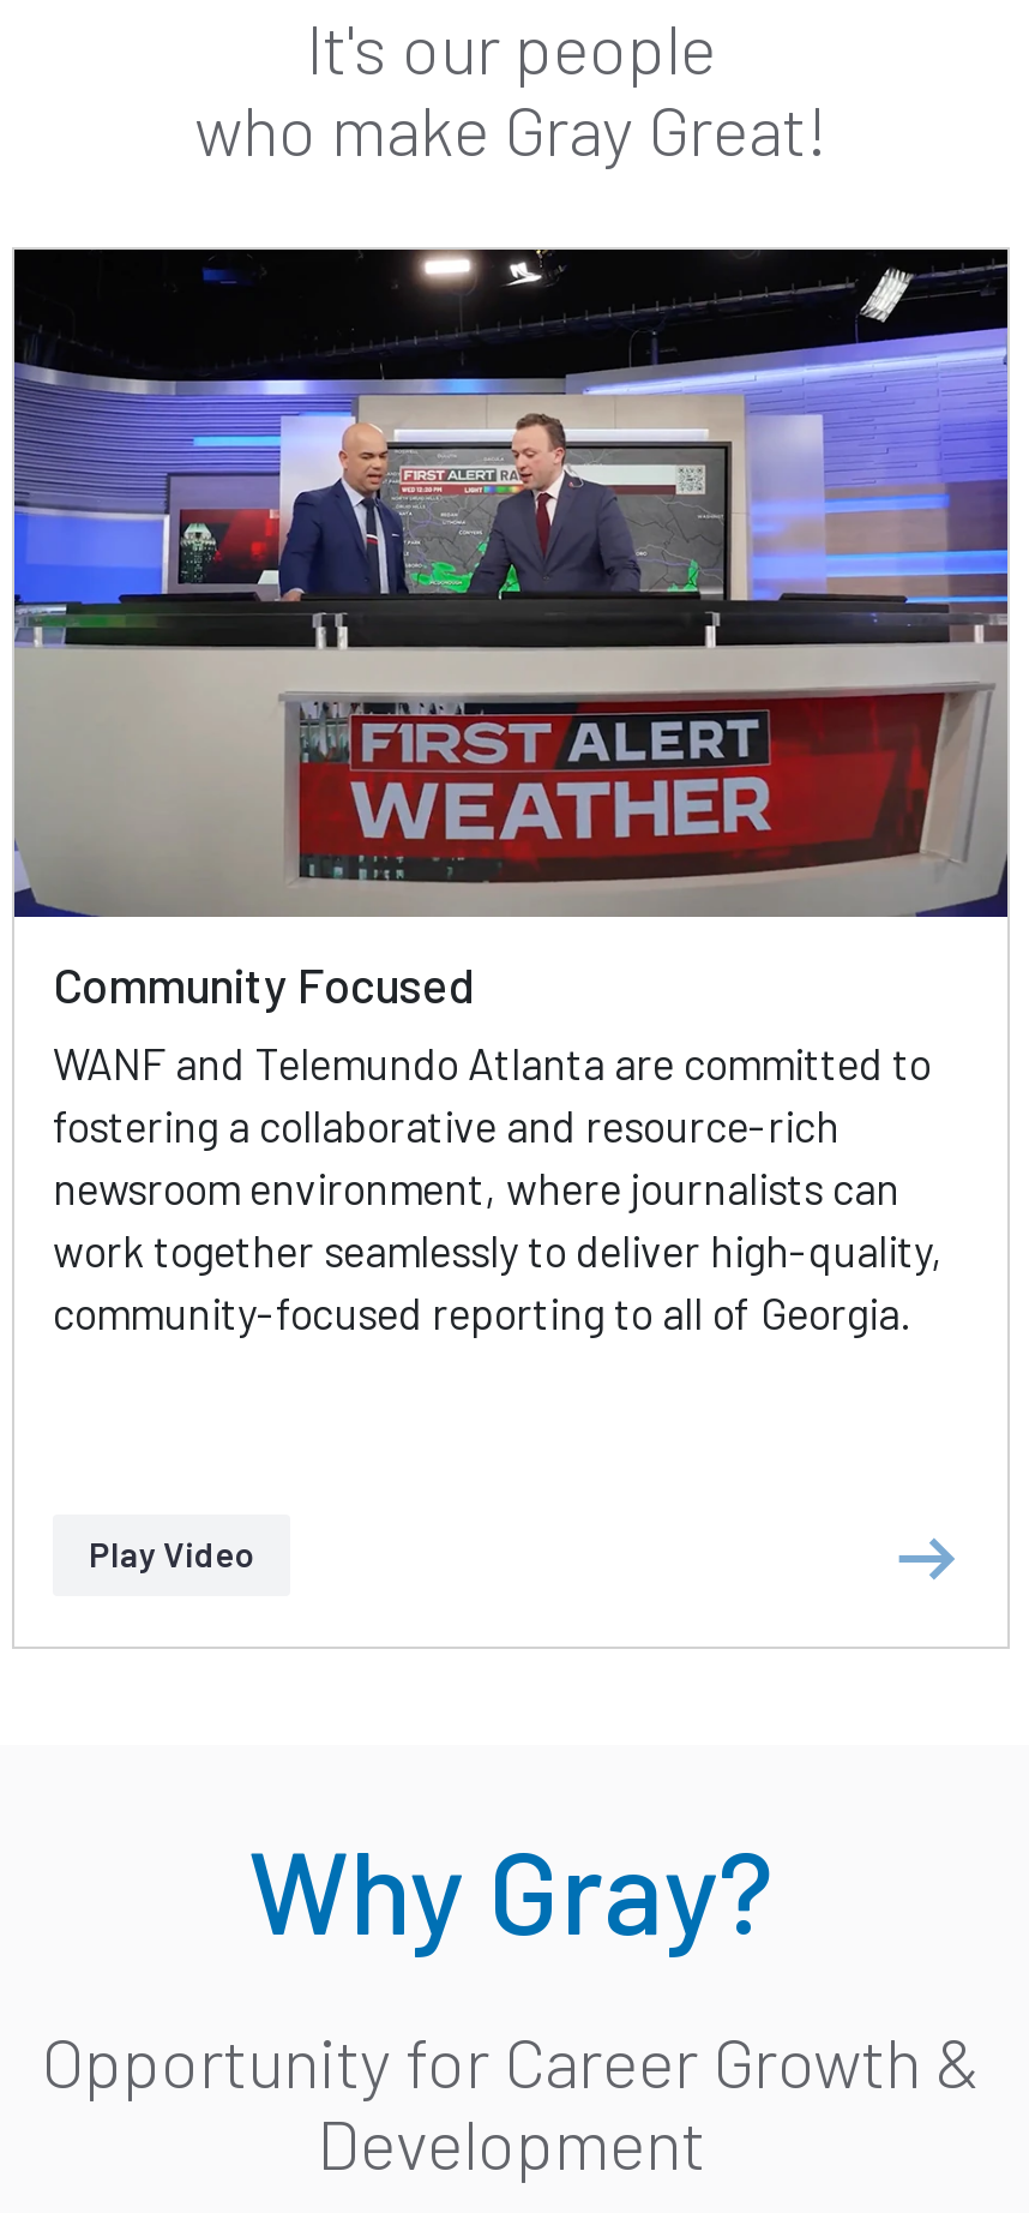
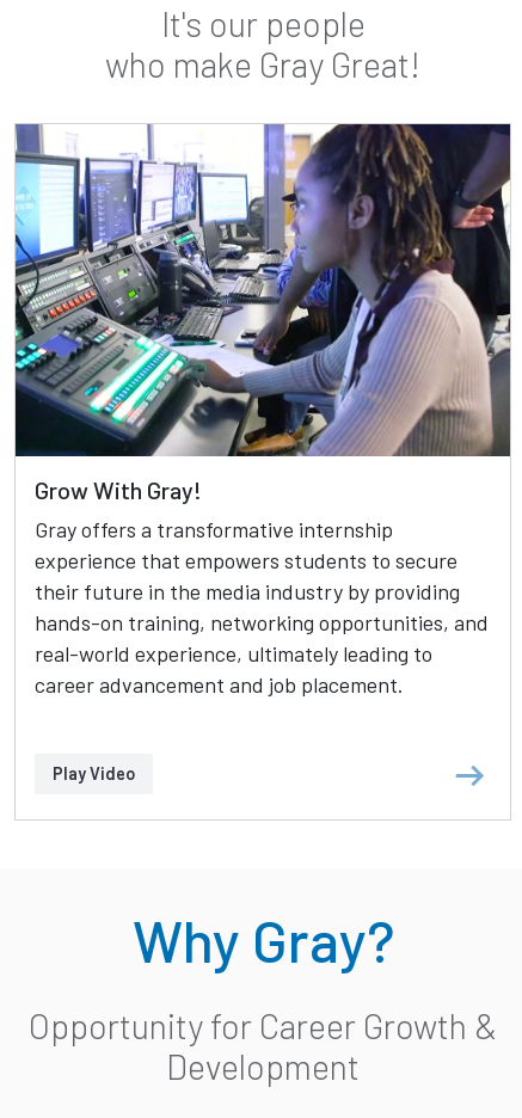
- [image]
- Community Focused
- WANF and Telemundo Atlanta are committed to
- fostering a collaborative and resource-rich
- newsroom environment, where journalists can
- work together seamlessly to deliver high-quality,
- community-focused reporting to all of Georgia.
+ [image]
+ Grow With Gray!
+ Gray offers a transformative internship
+ experience that empowers students to secure
+ their future in the media industry by providing
+ hands-on training, networking opportunities, and
+ real-world experience, ultimately leading to
+ career advancement and job placement.
